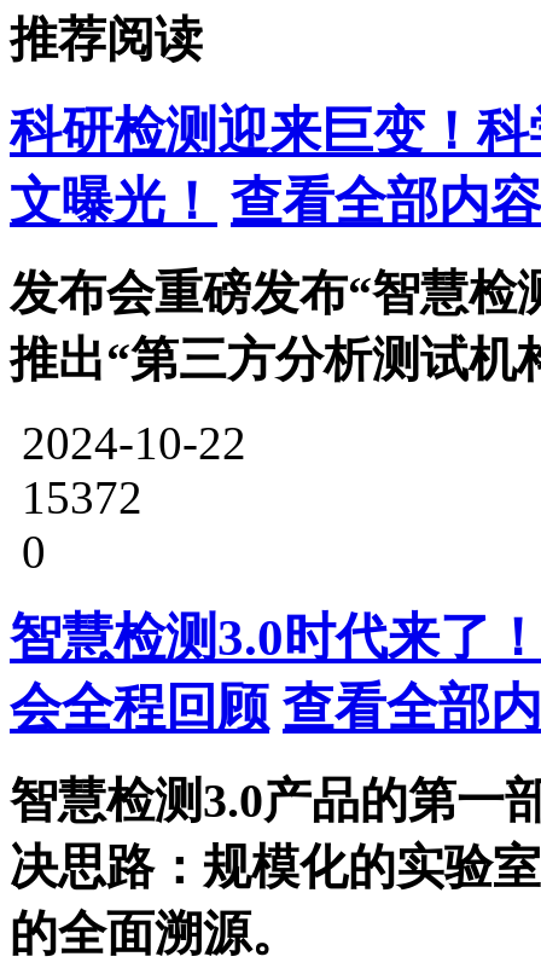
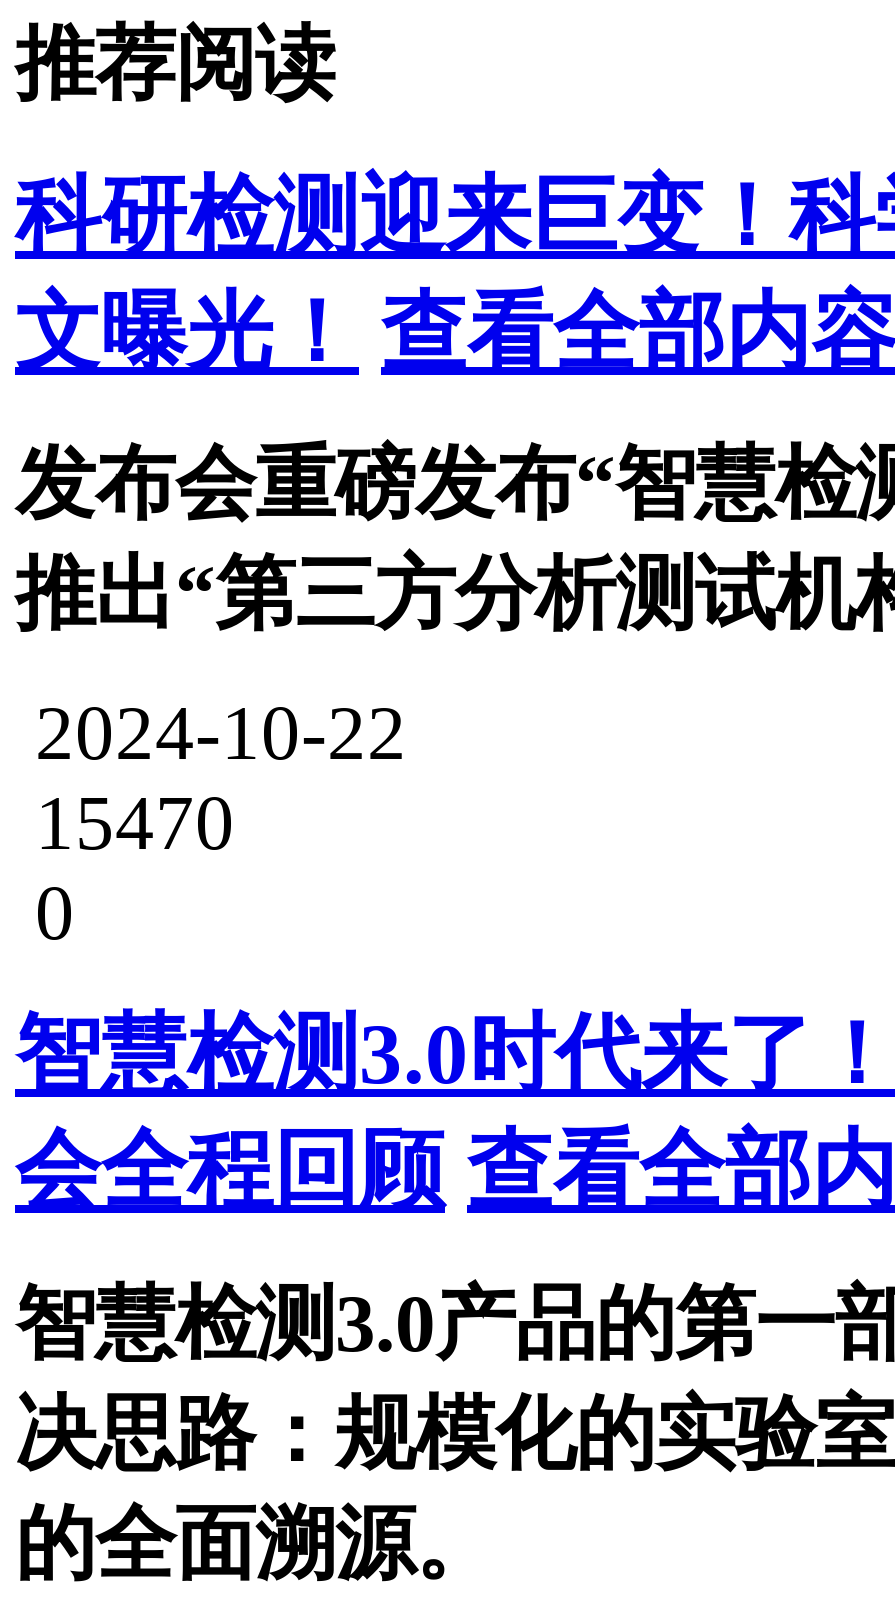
- 15372
+ 15470
